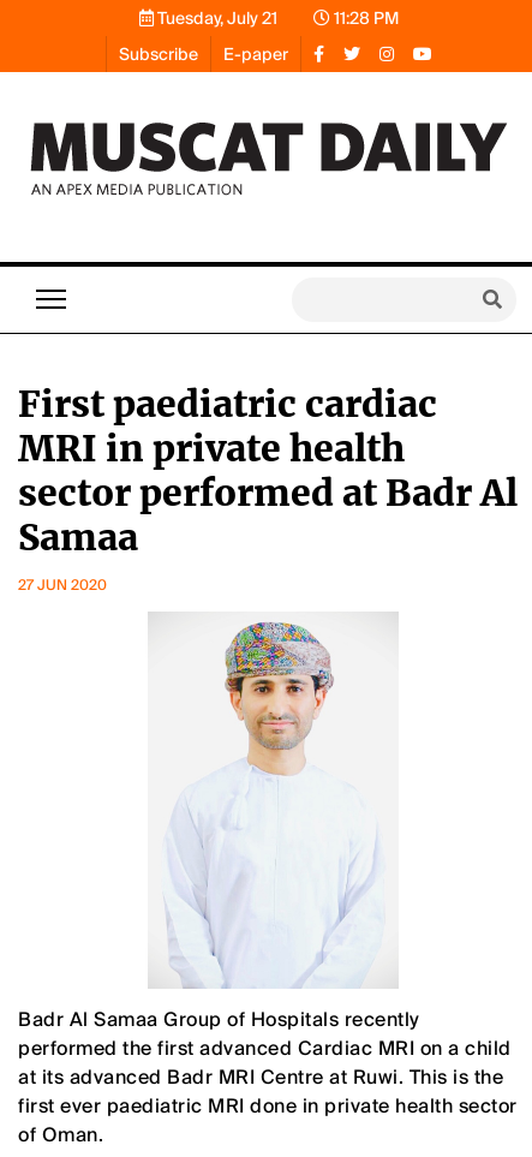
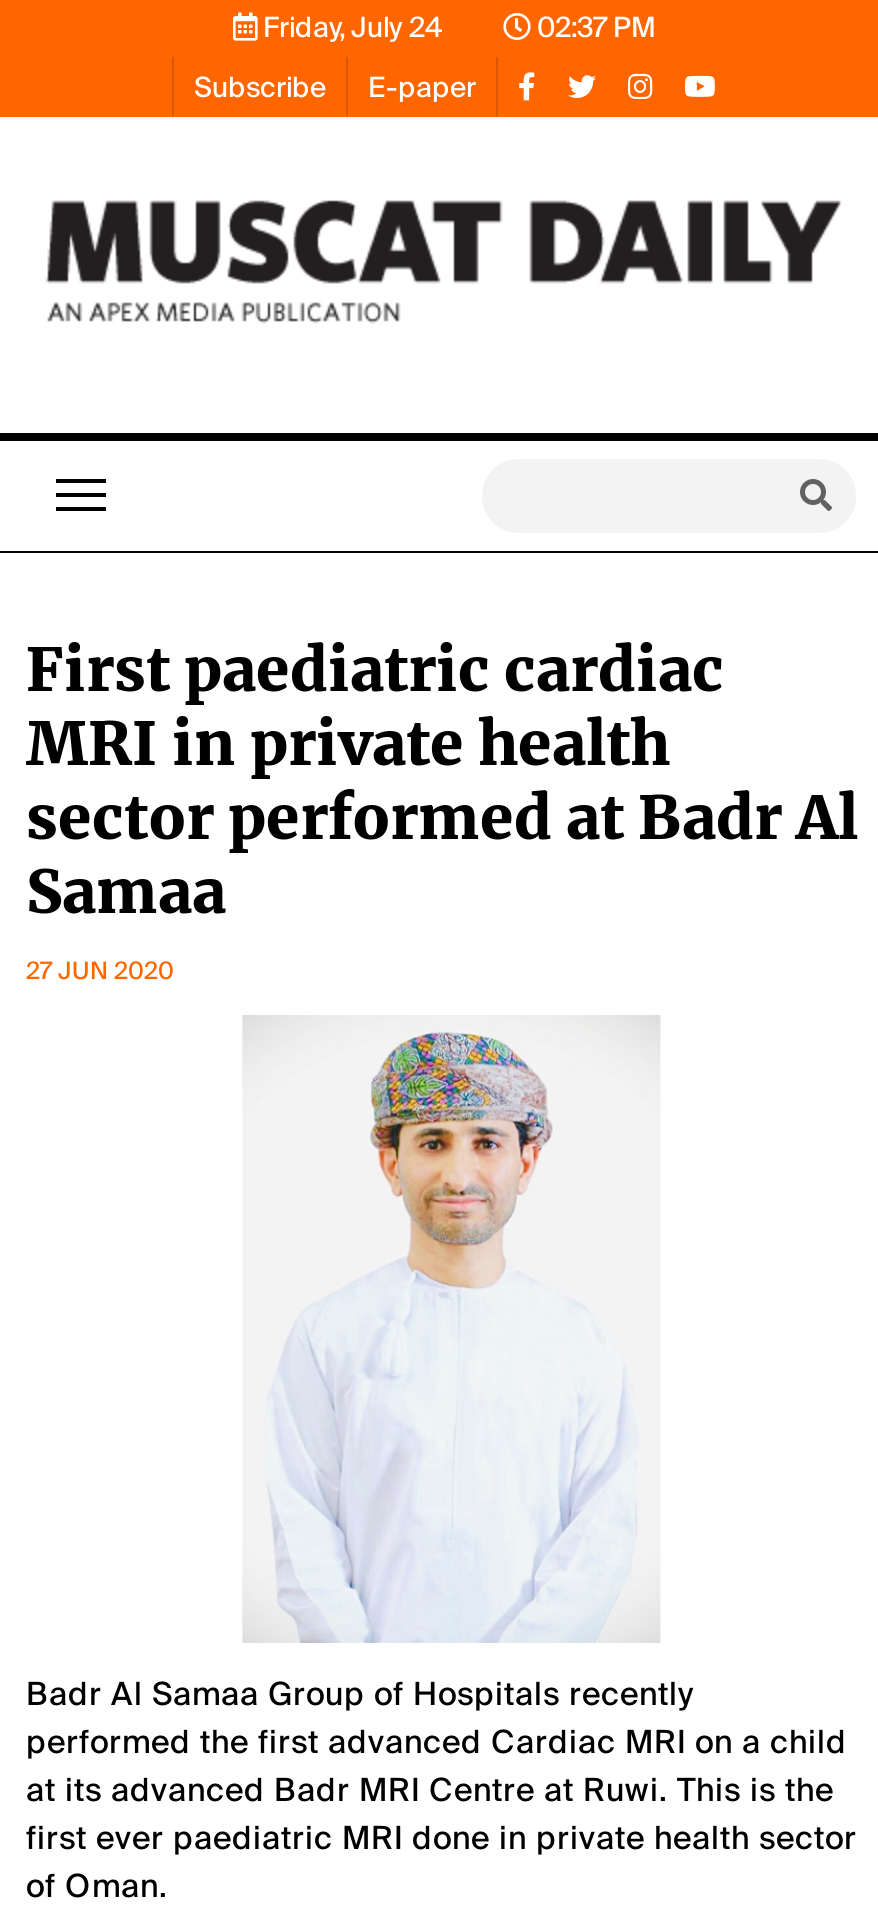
- Tuesday, July 21
+ Friday, July 24

- 11:28 PM
+ 02:37 PM
